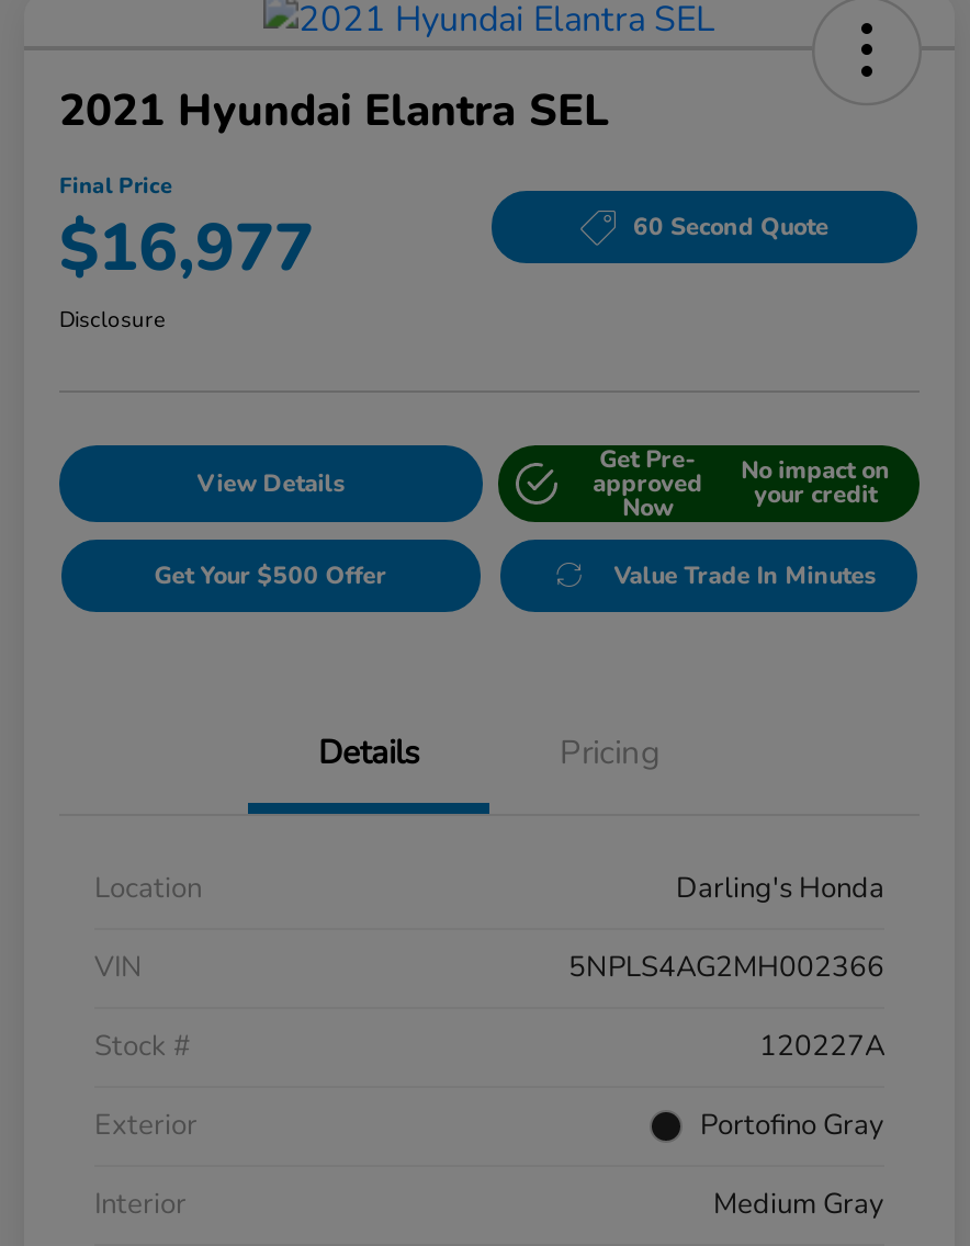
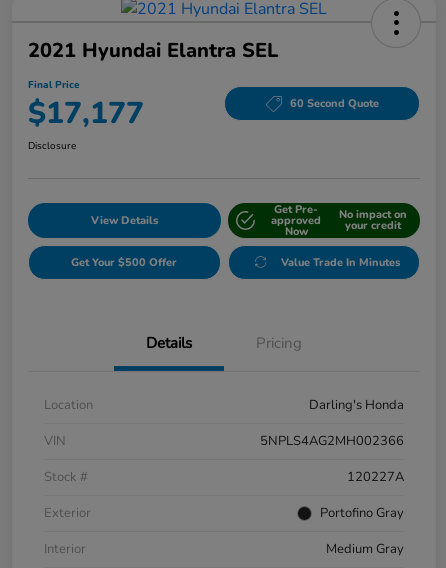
- $16,977
+ $17,177
